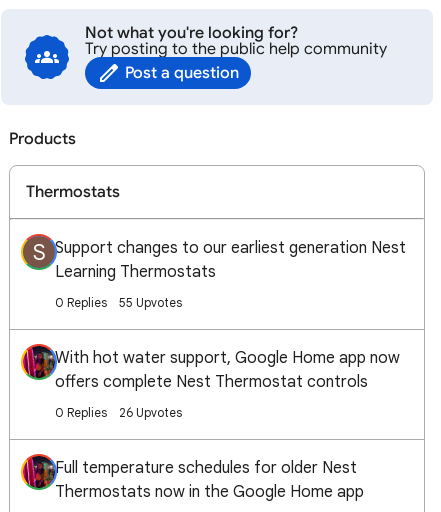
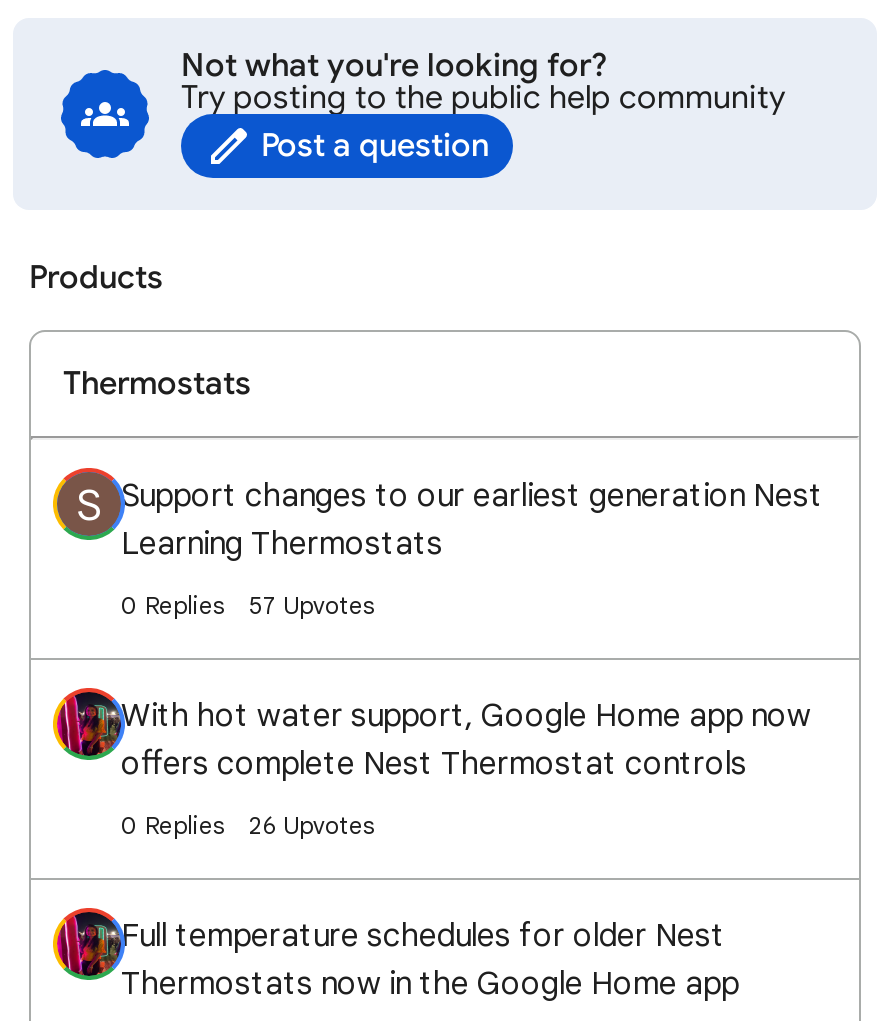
- 55 Upvotes
+ 57 Upvotes
